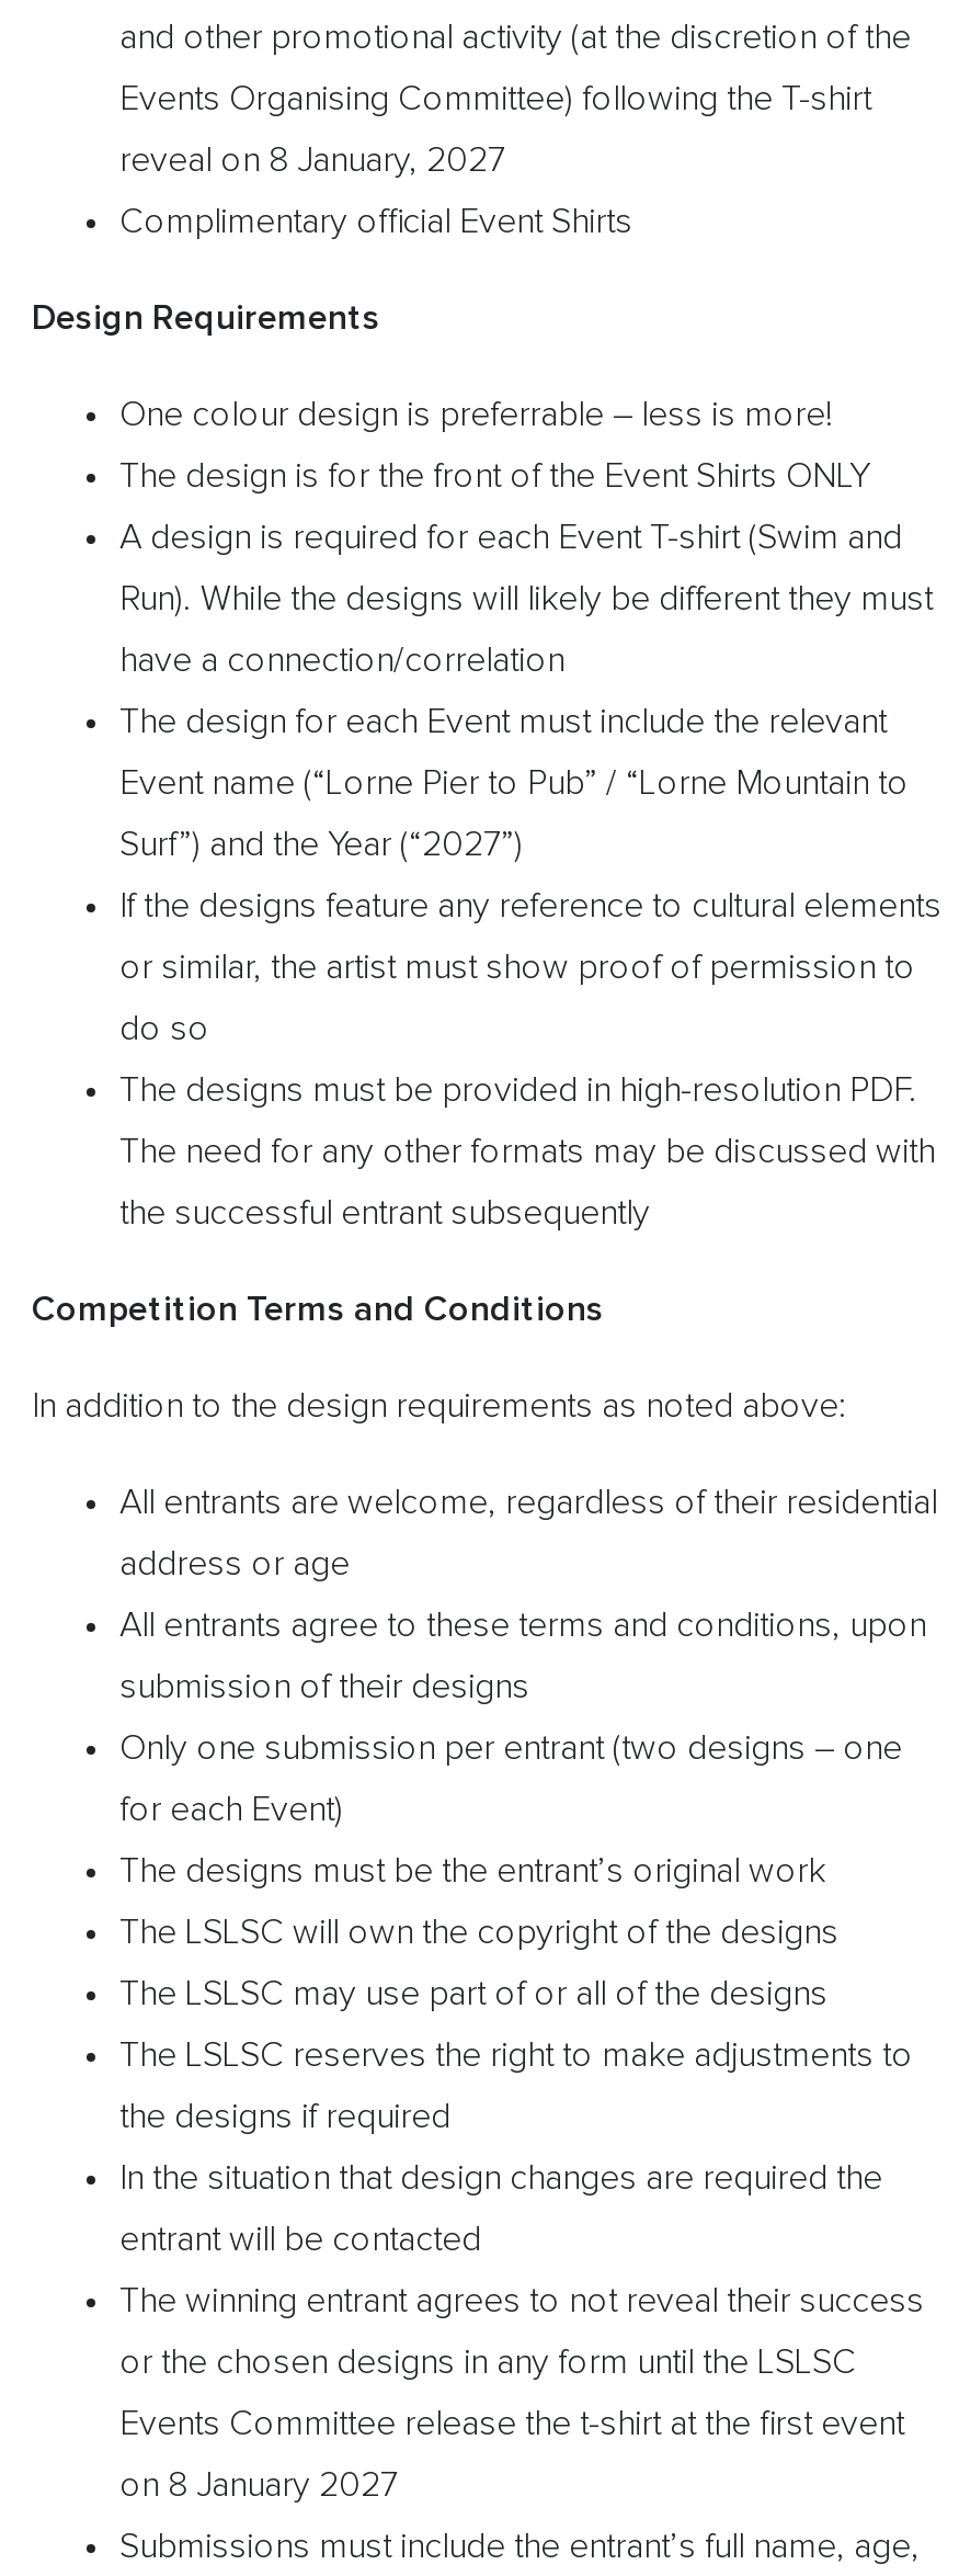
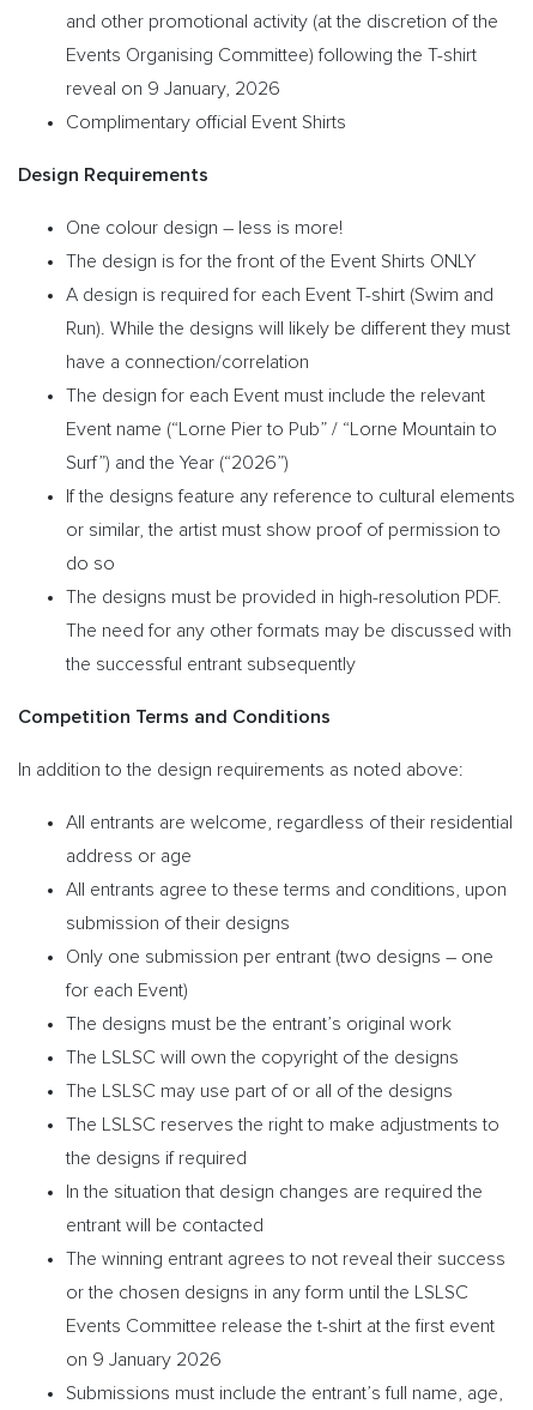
- reveal on 8 January, 2027
+ reveal on 9 January, 2026

- One colour design is preferrable – less is more!
+ One colour design – less is more!

- Surf”) and the Year (“2027”)
+ Surf”) and the Year (“2026”)

- on 8 January 2027
+ on 9 January 2026
